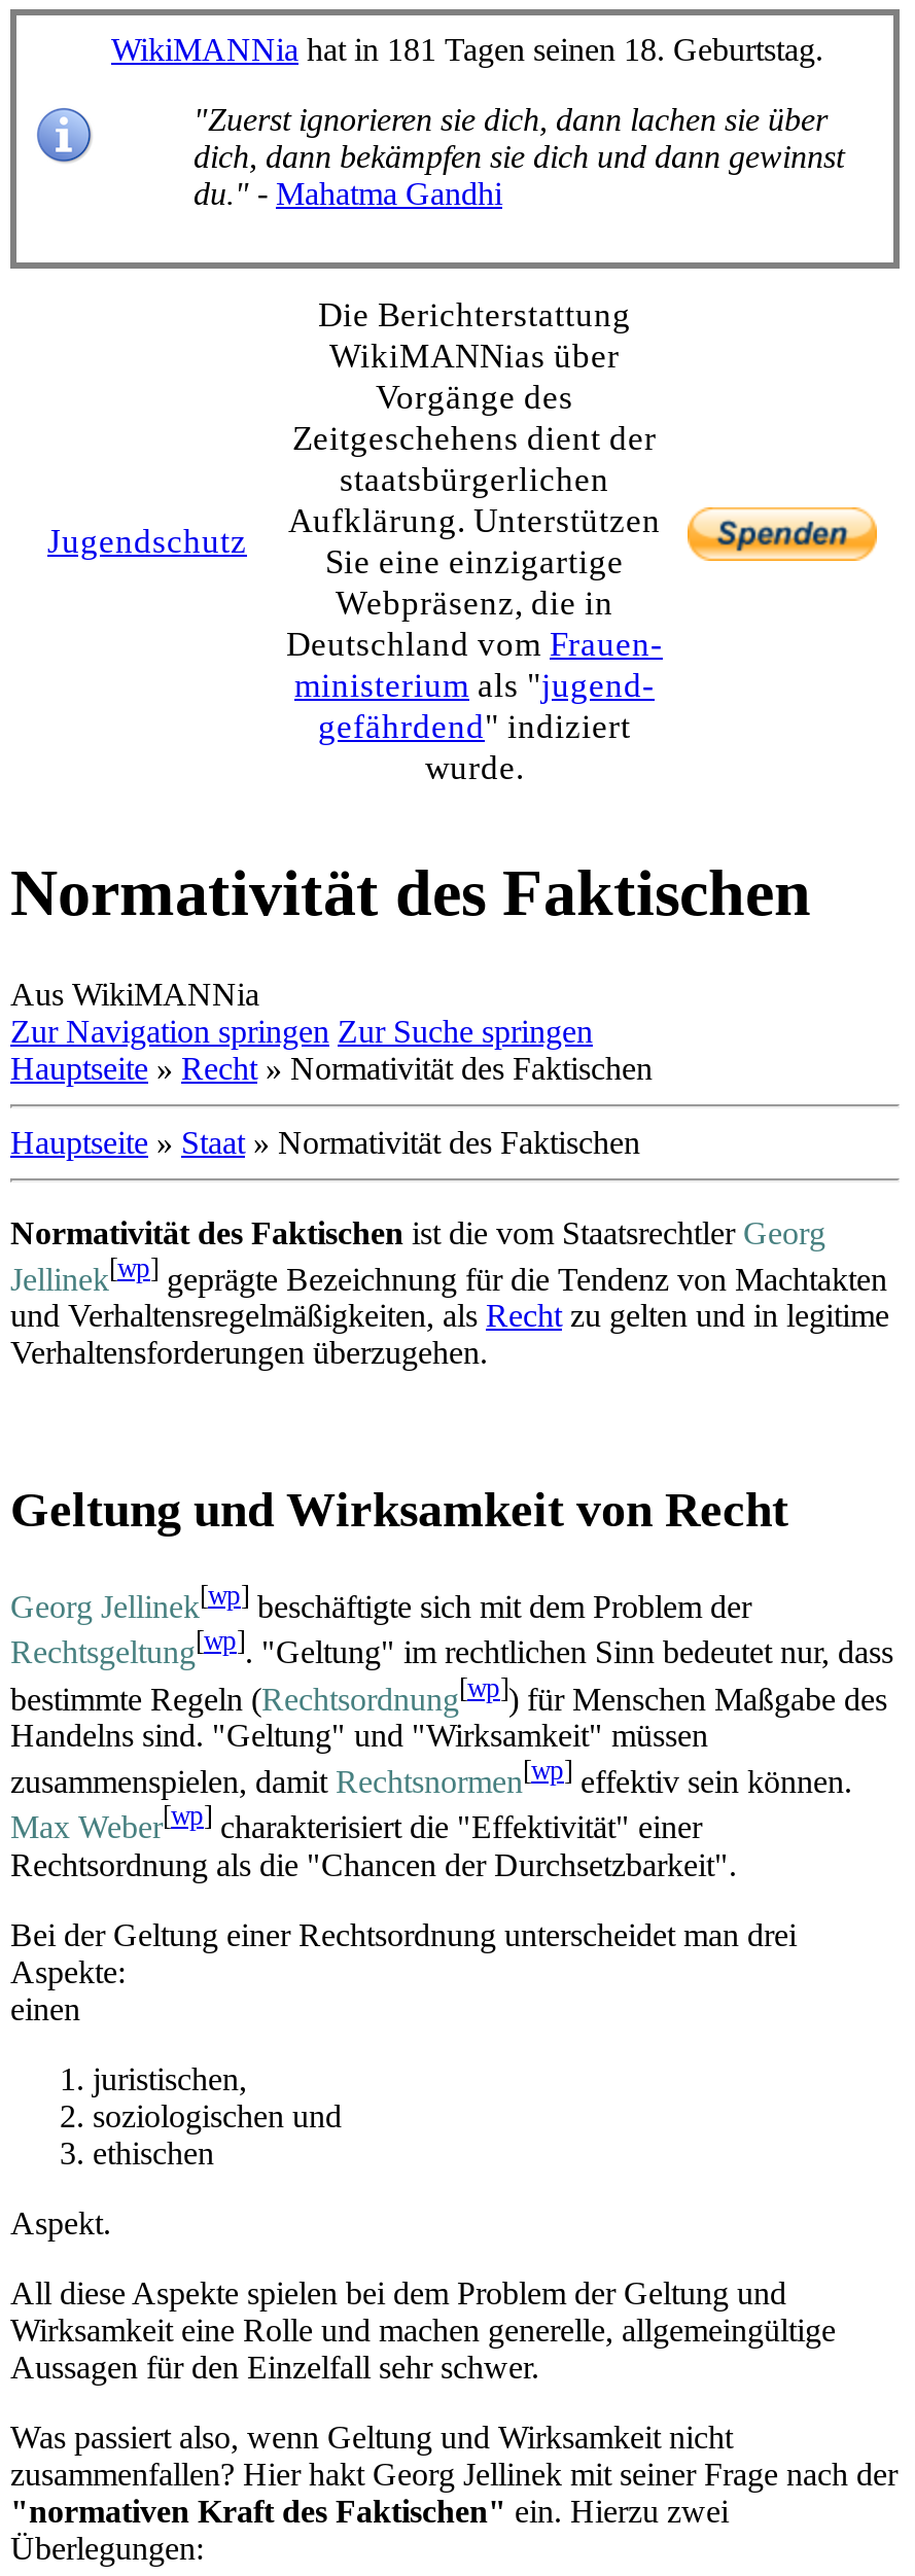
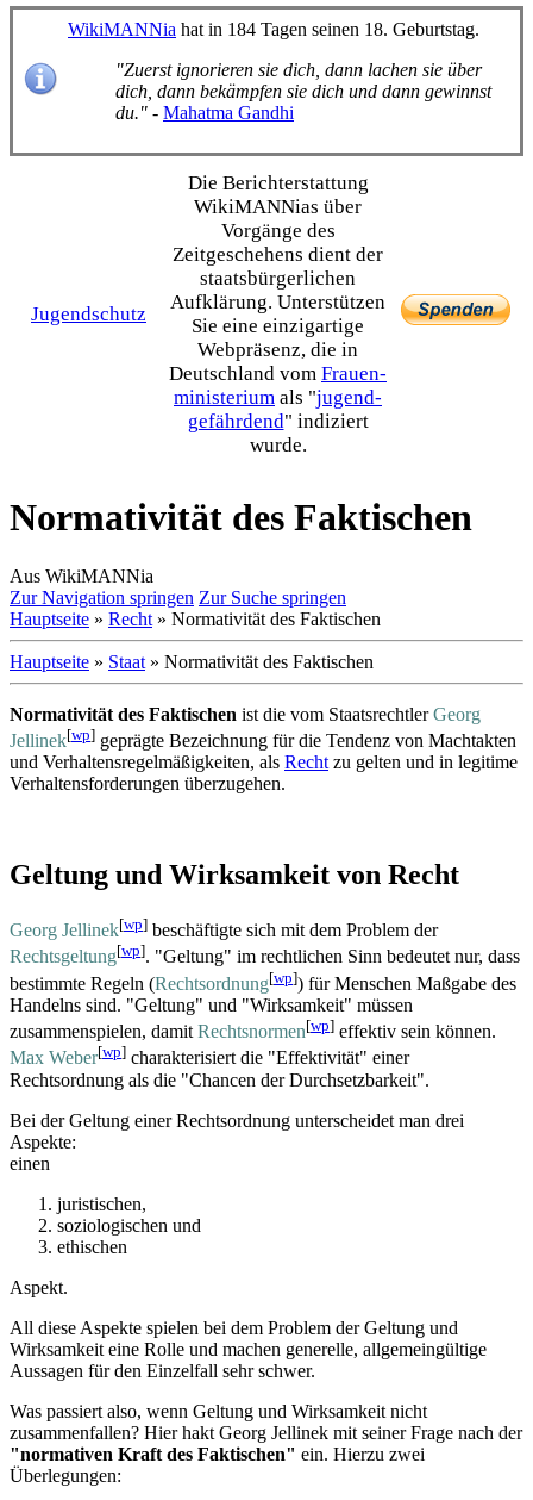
- WikiMANNia hat in 181 Tagen seinen 18. Geburtstag.
+ WikiMANNia hat in 184 Tagen seinen 18. Geburtstag.
